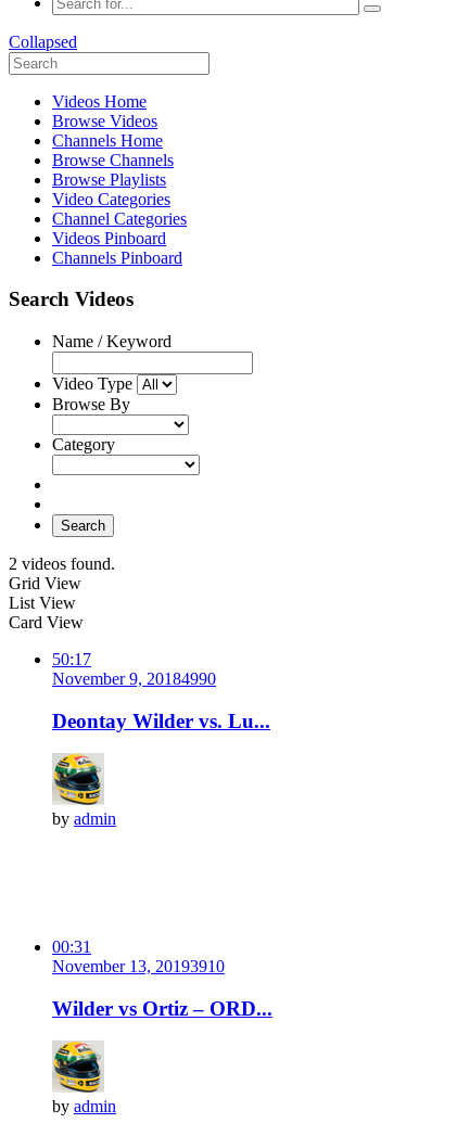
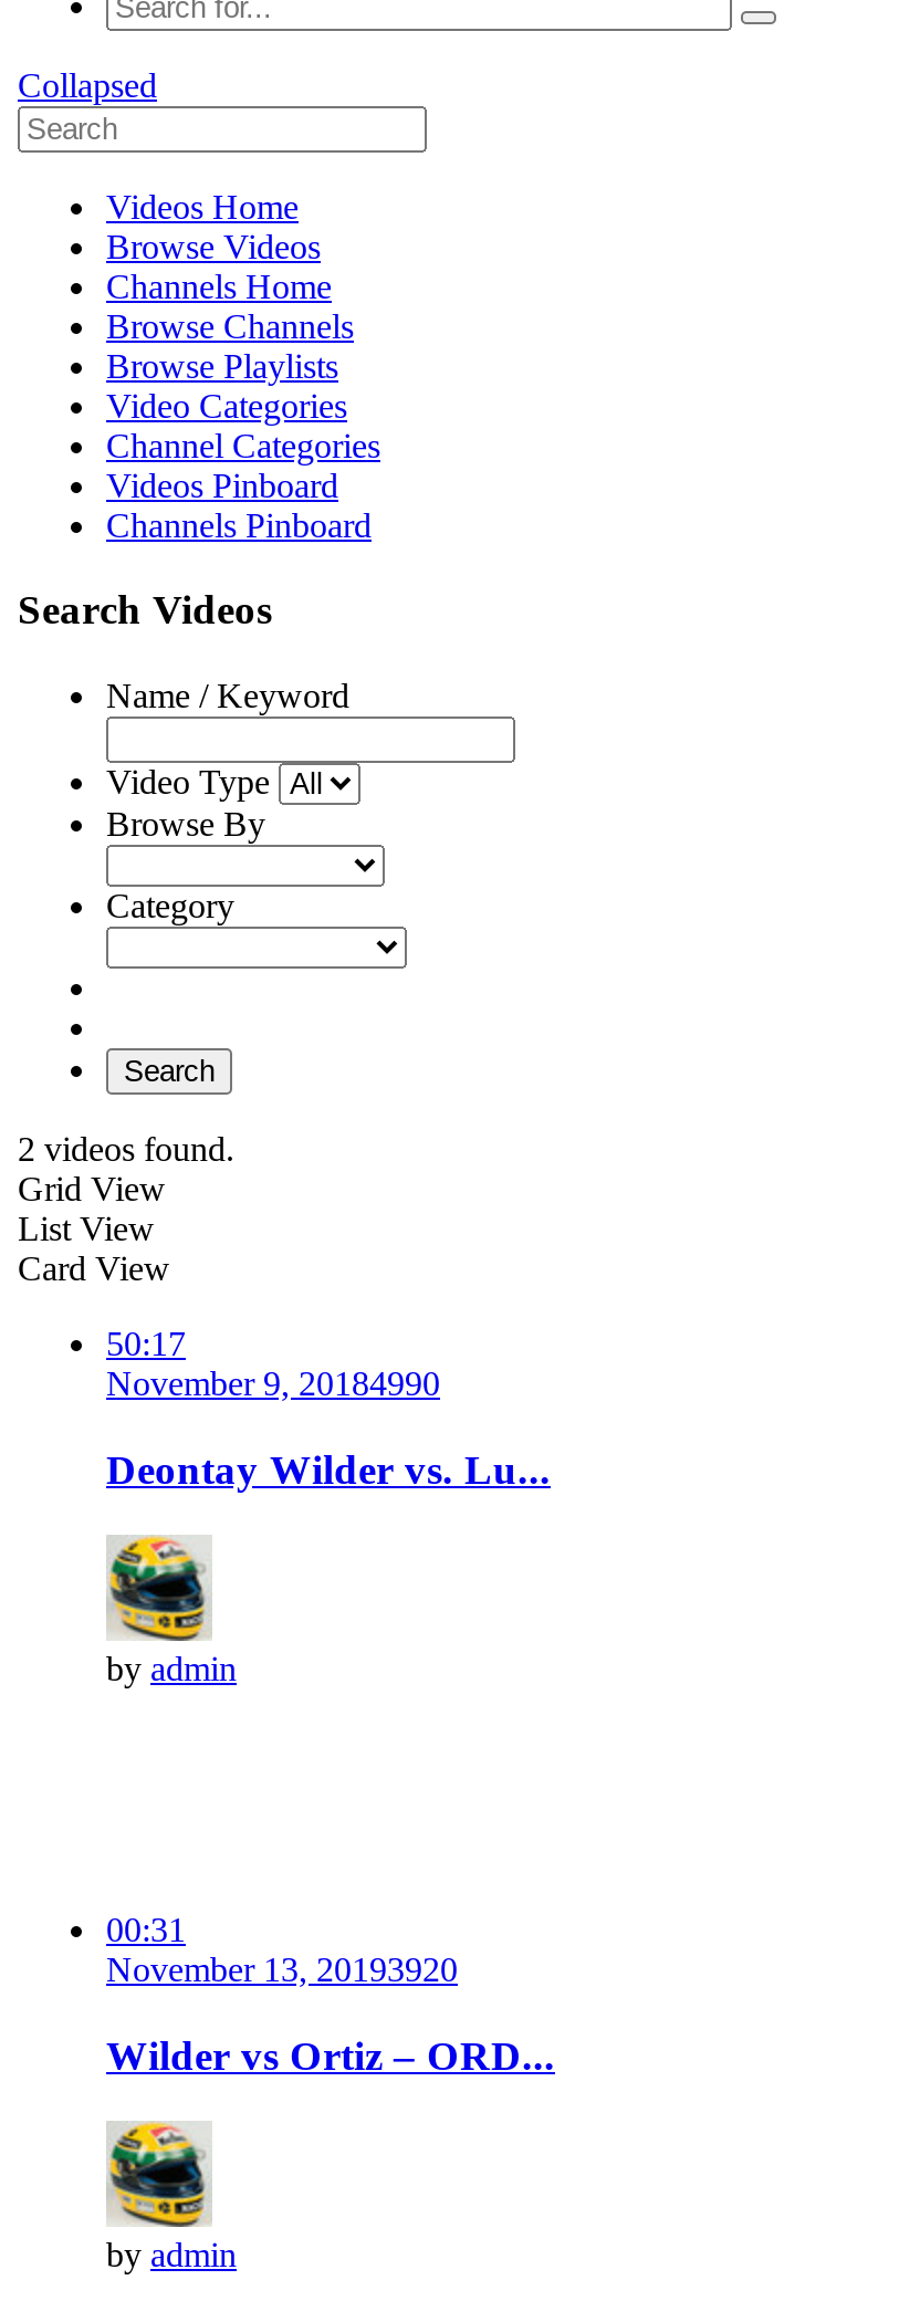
- November 13, 20193910
+ November 13, 20193920
